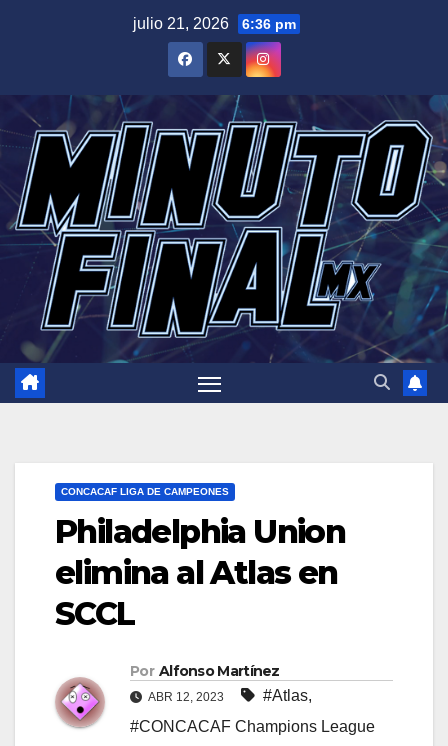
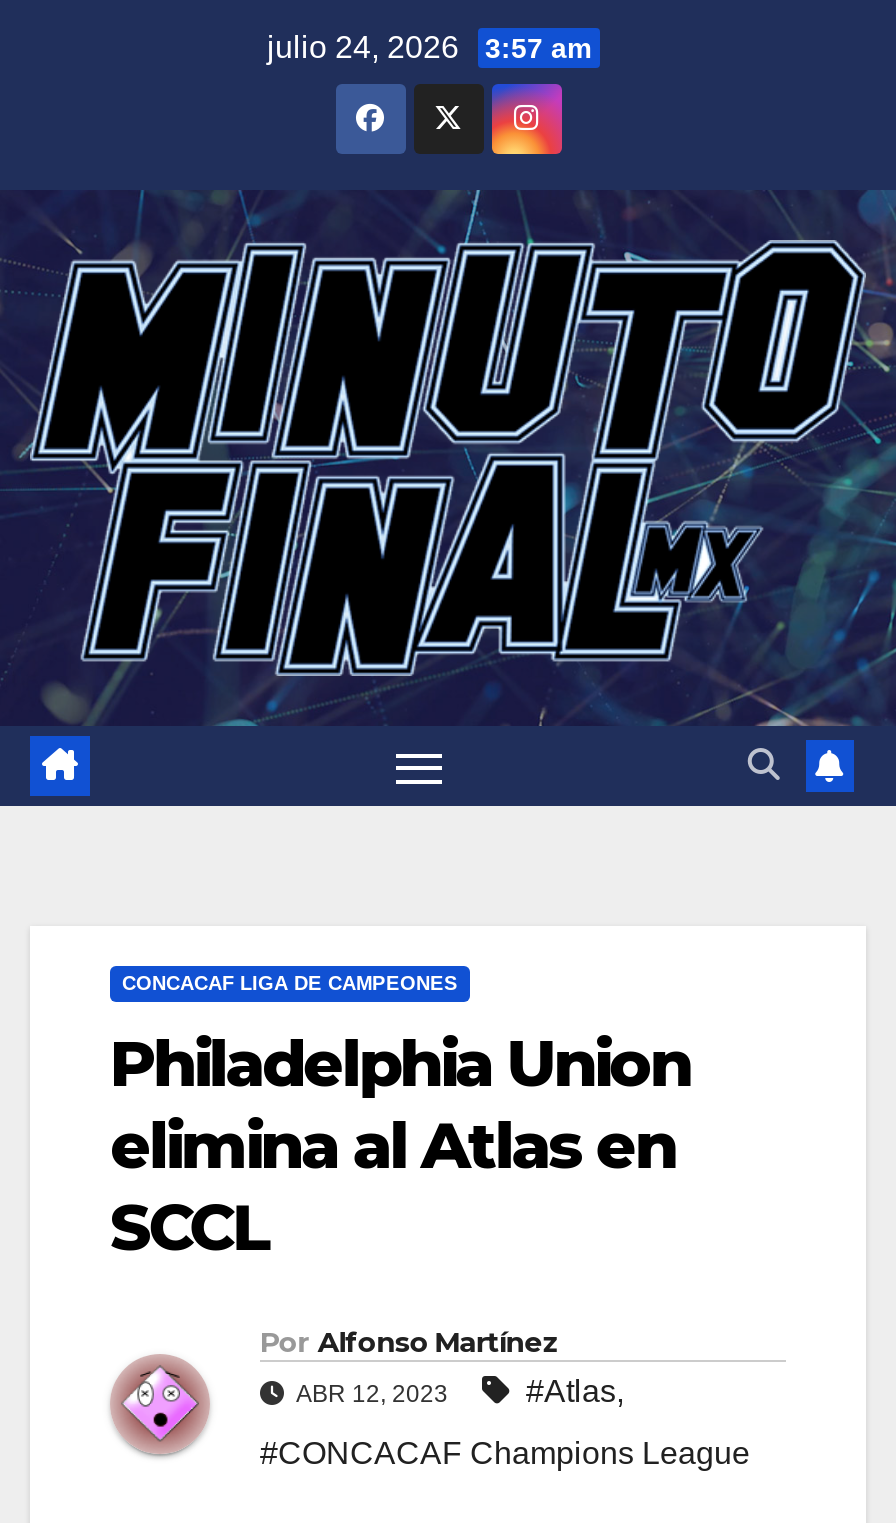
- julio 21, 2026 6:36 pm
+ julio 24, 2026 3:57 am
